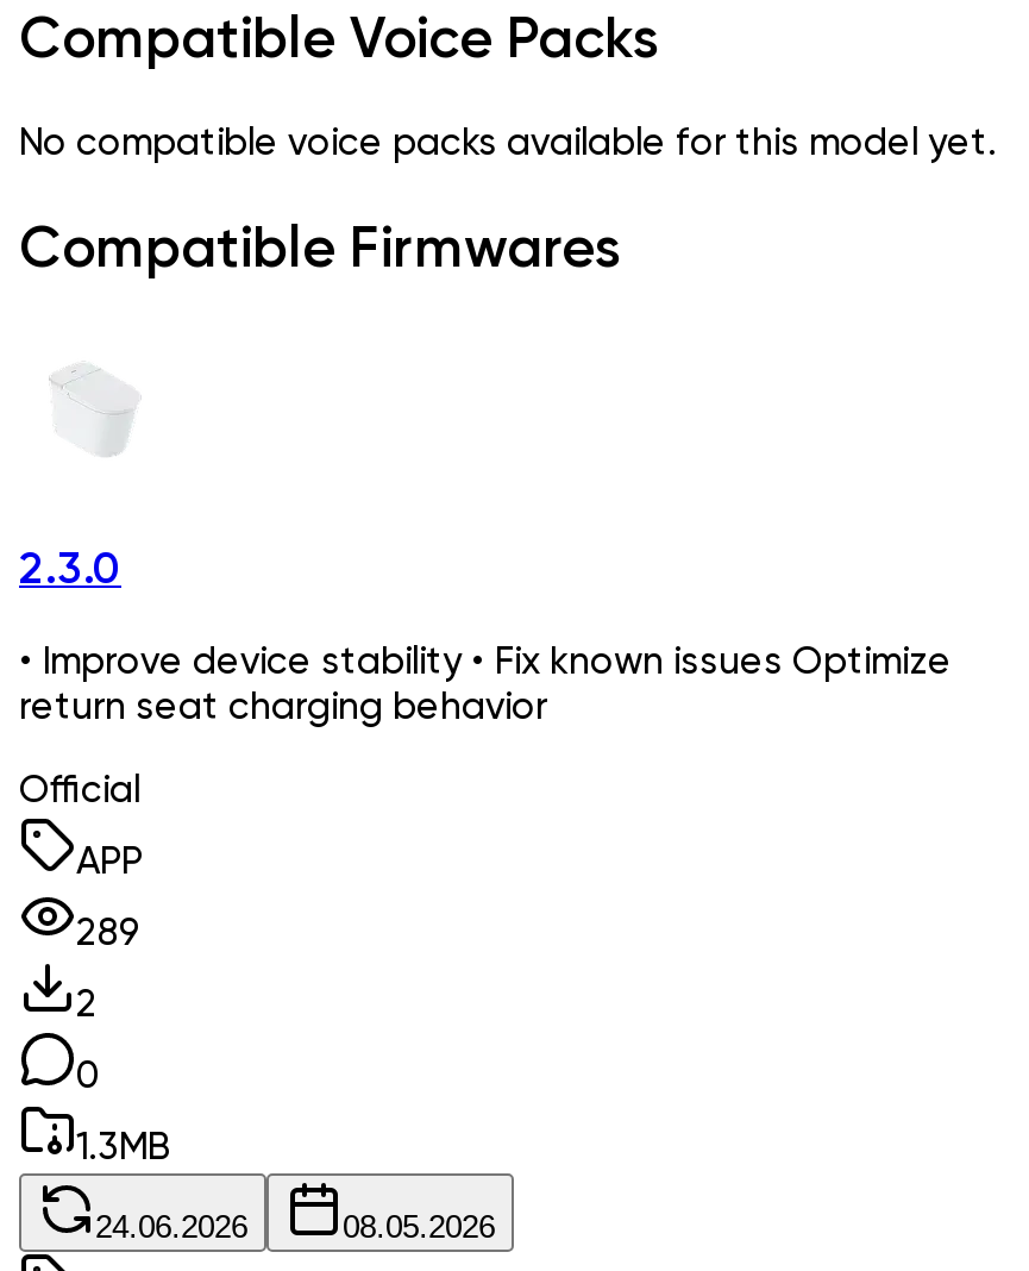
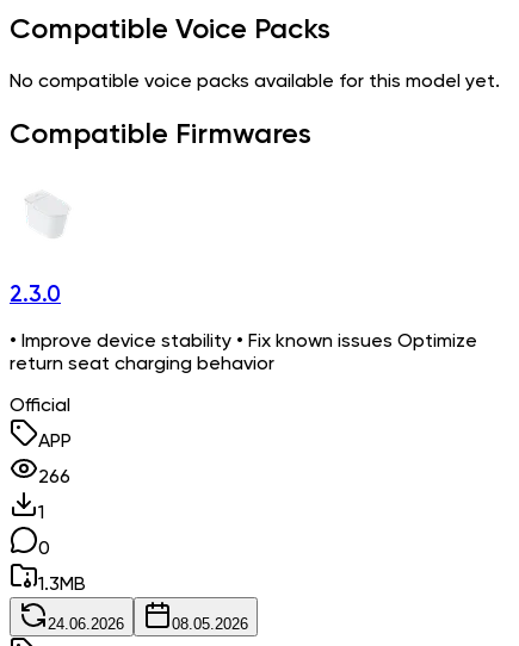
- 289
+ 266

- 2
+ 1
